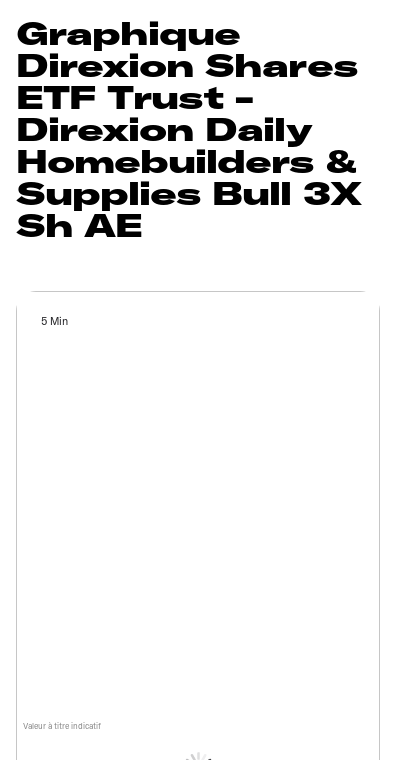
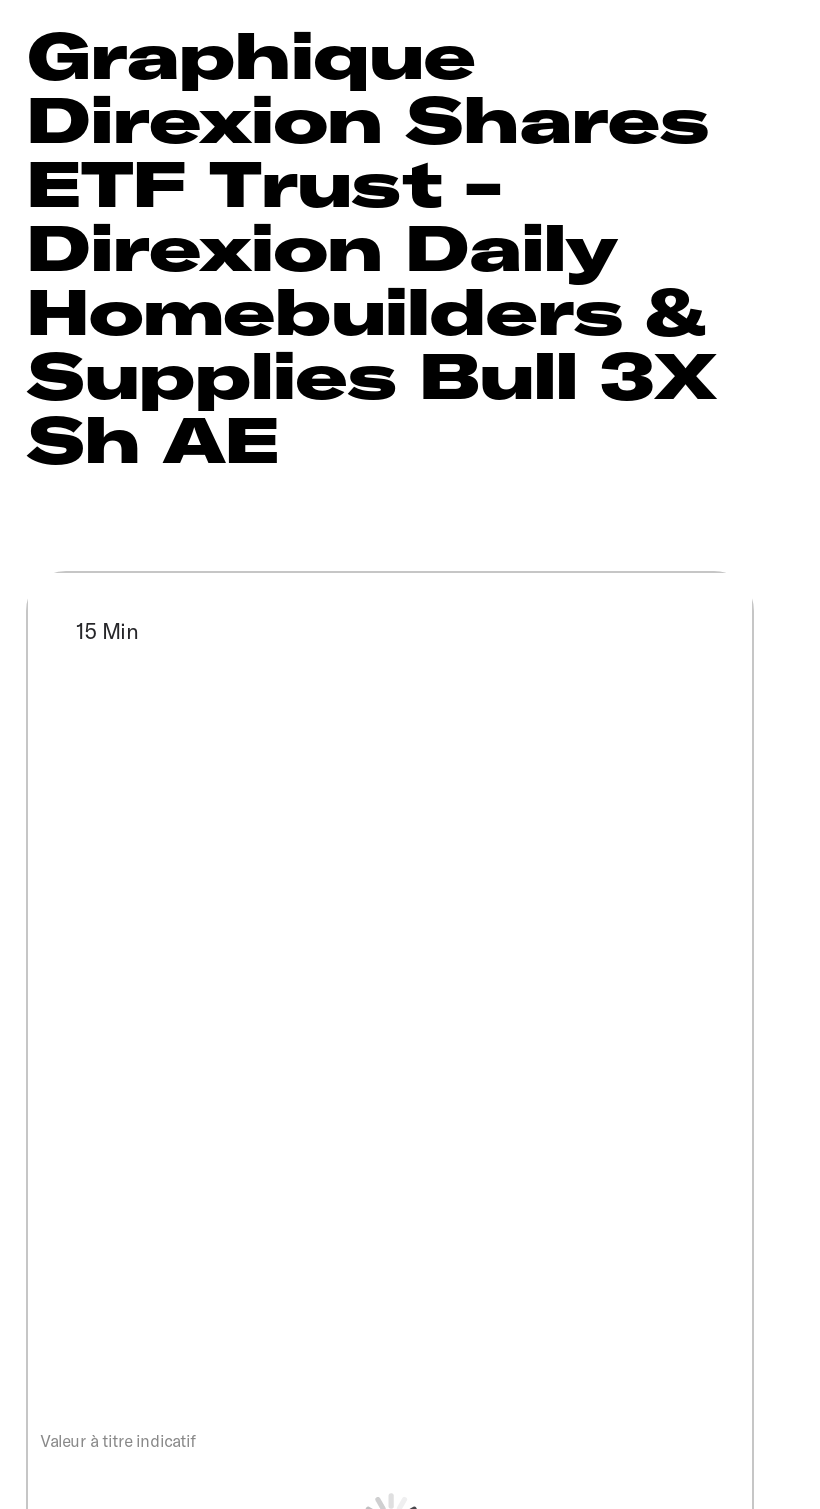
- 5 Min
+ 15 Min
